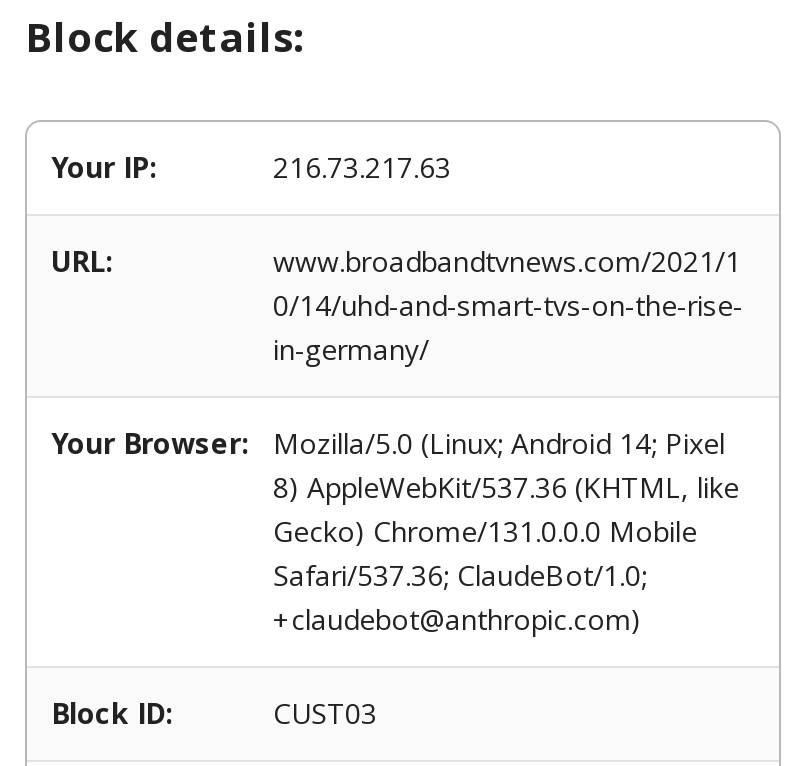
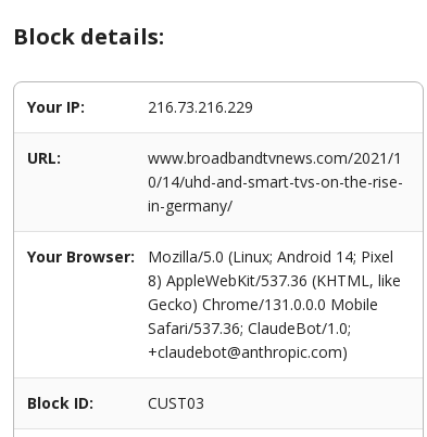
- 216.73.217.63
+ 216.73.216.229
